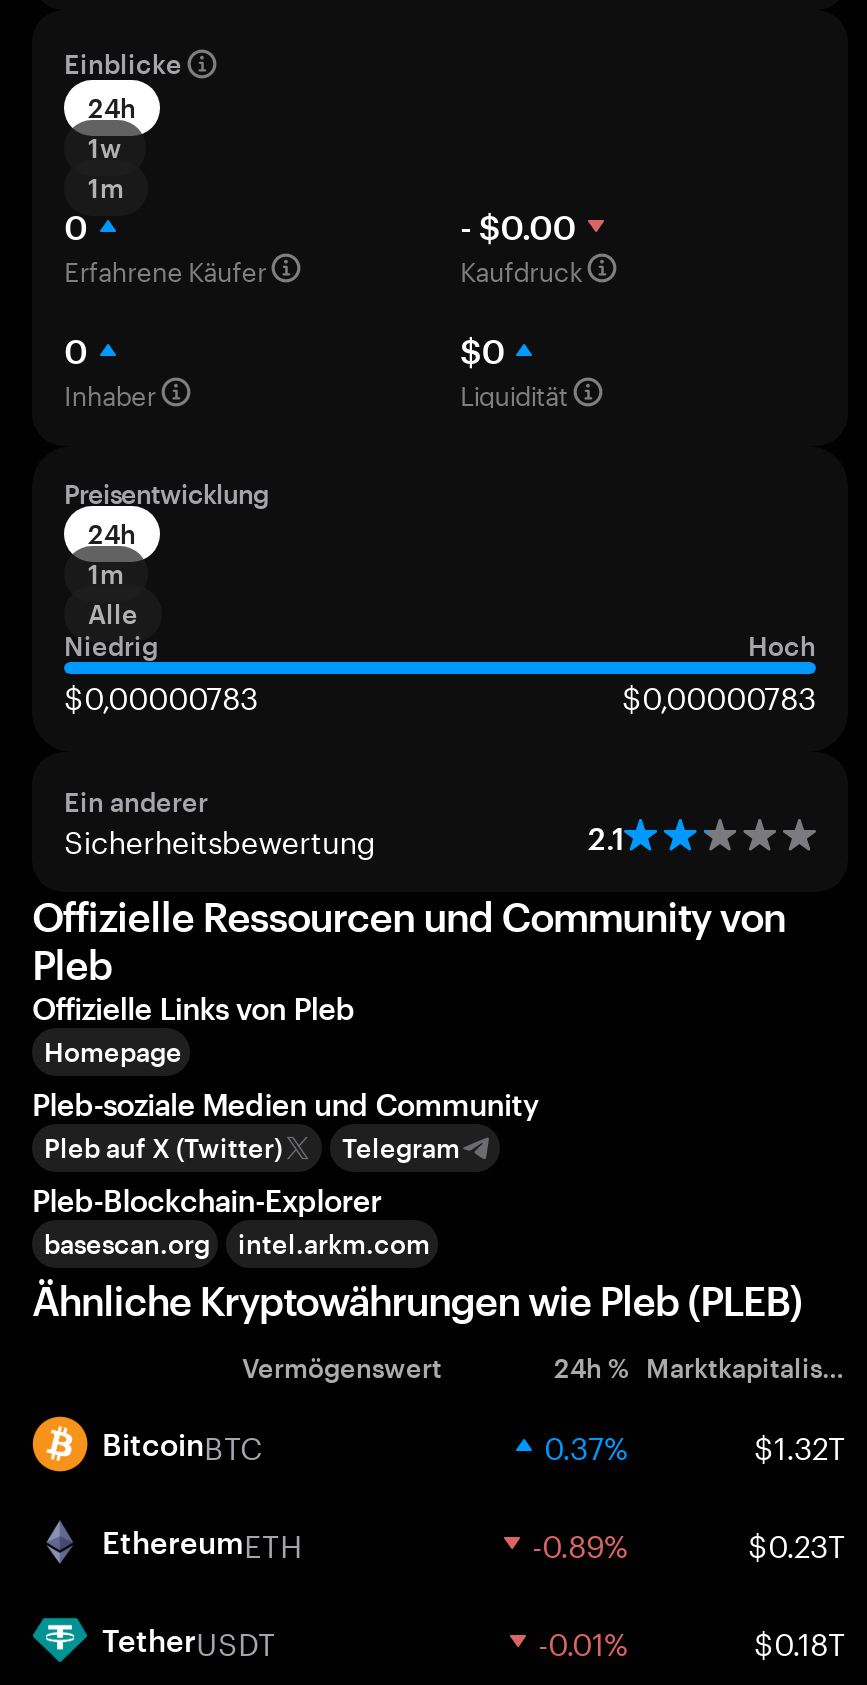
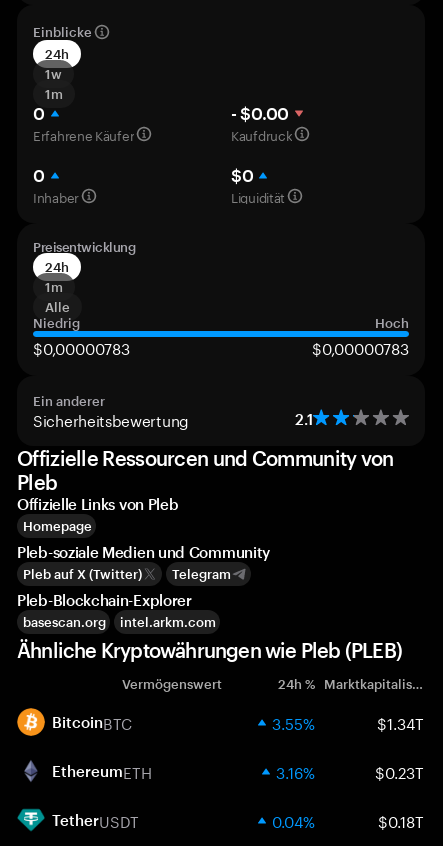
- 0.37%
- $1.32T
+ 3.55%
+ $1.34T

- -0.89%
+ 3.16%

- -0.01%
+ 0.04%
